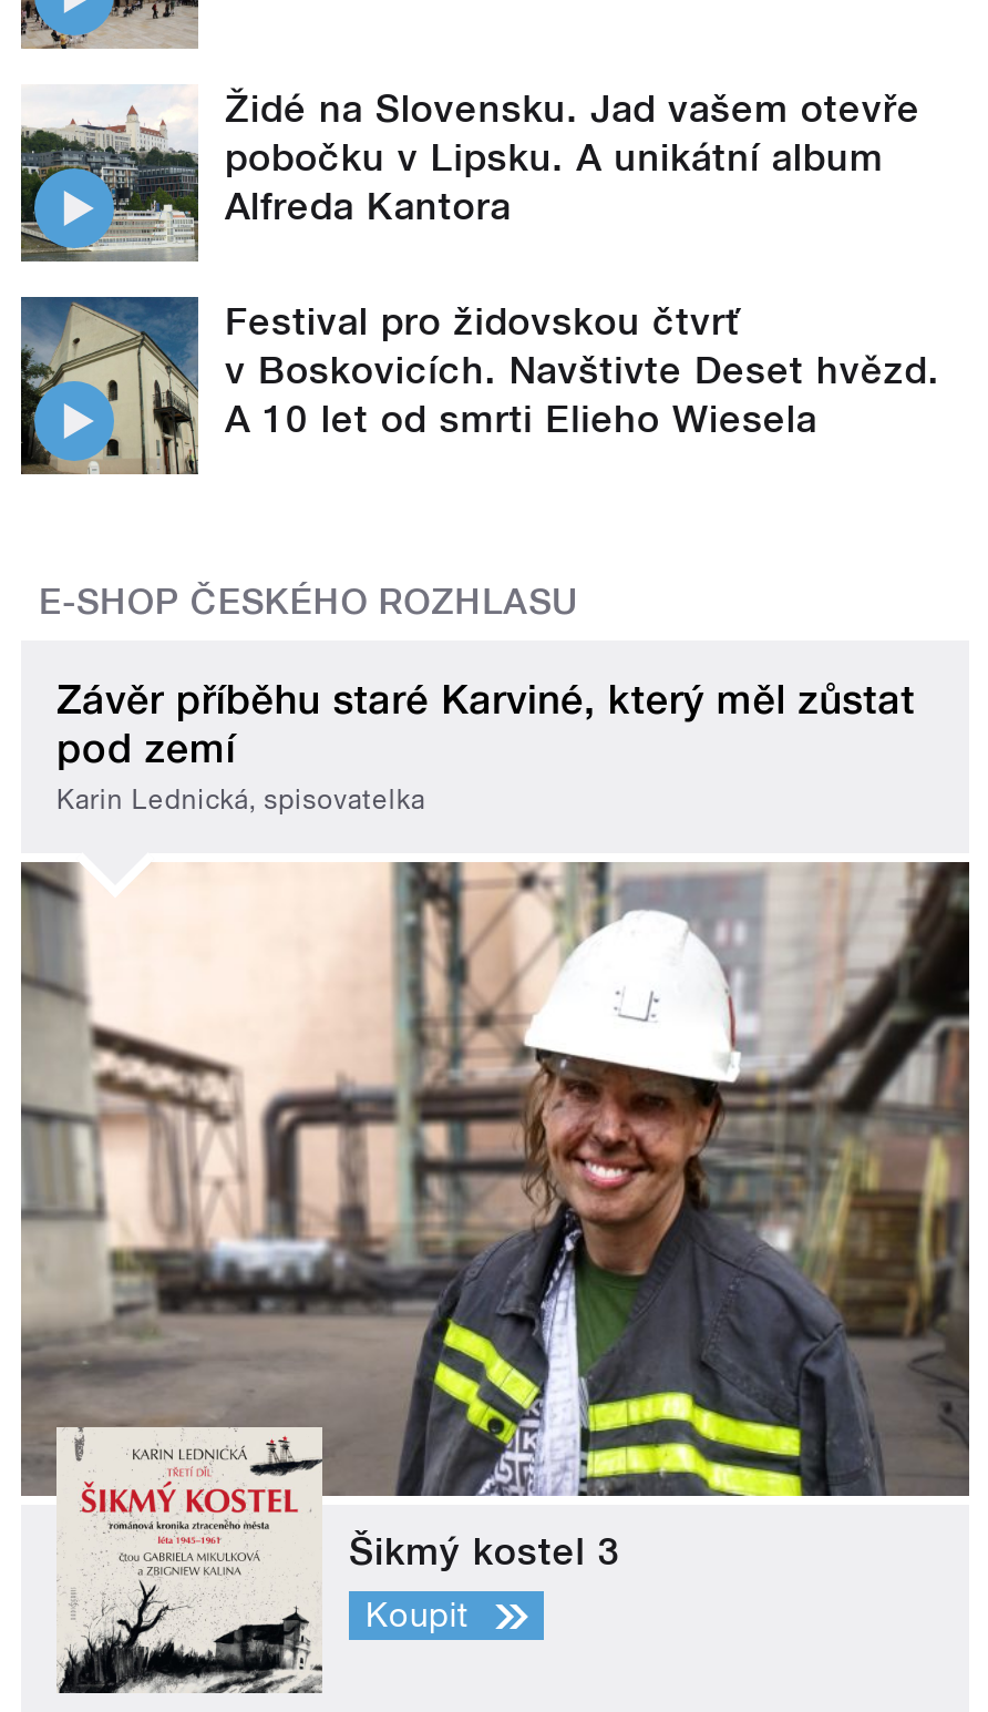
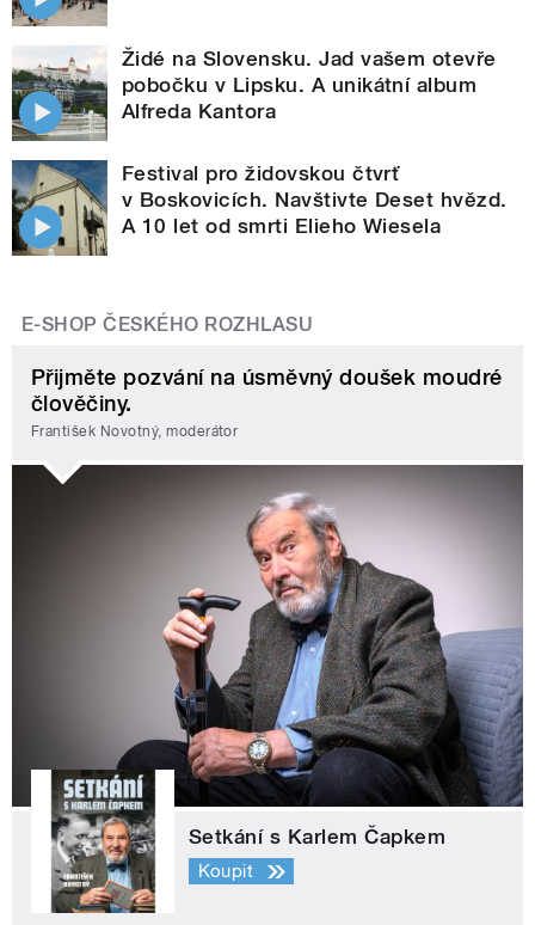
- Závěr příběhu staré Karviné, který měl zůstat
- pod zemí
- Karin Lednická, spisovatelka
+ Přijměte pozvání na úsměvný doušek moudré
+ člověčiny.
+ František Novotný, moderátor

- [image]
- Šikmý kostel 3
+ [image]
+ Setkání s Karlem Čapkem
